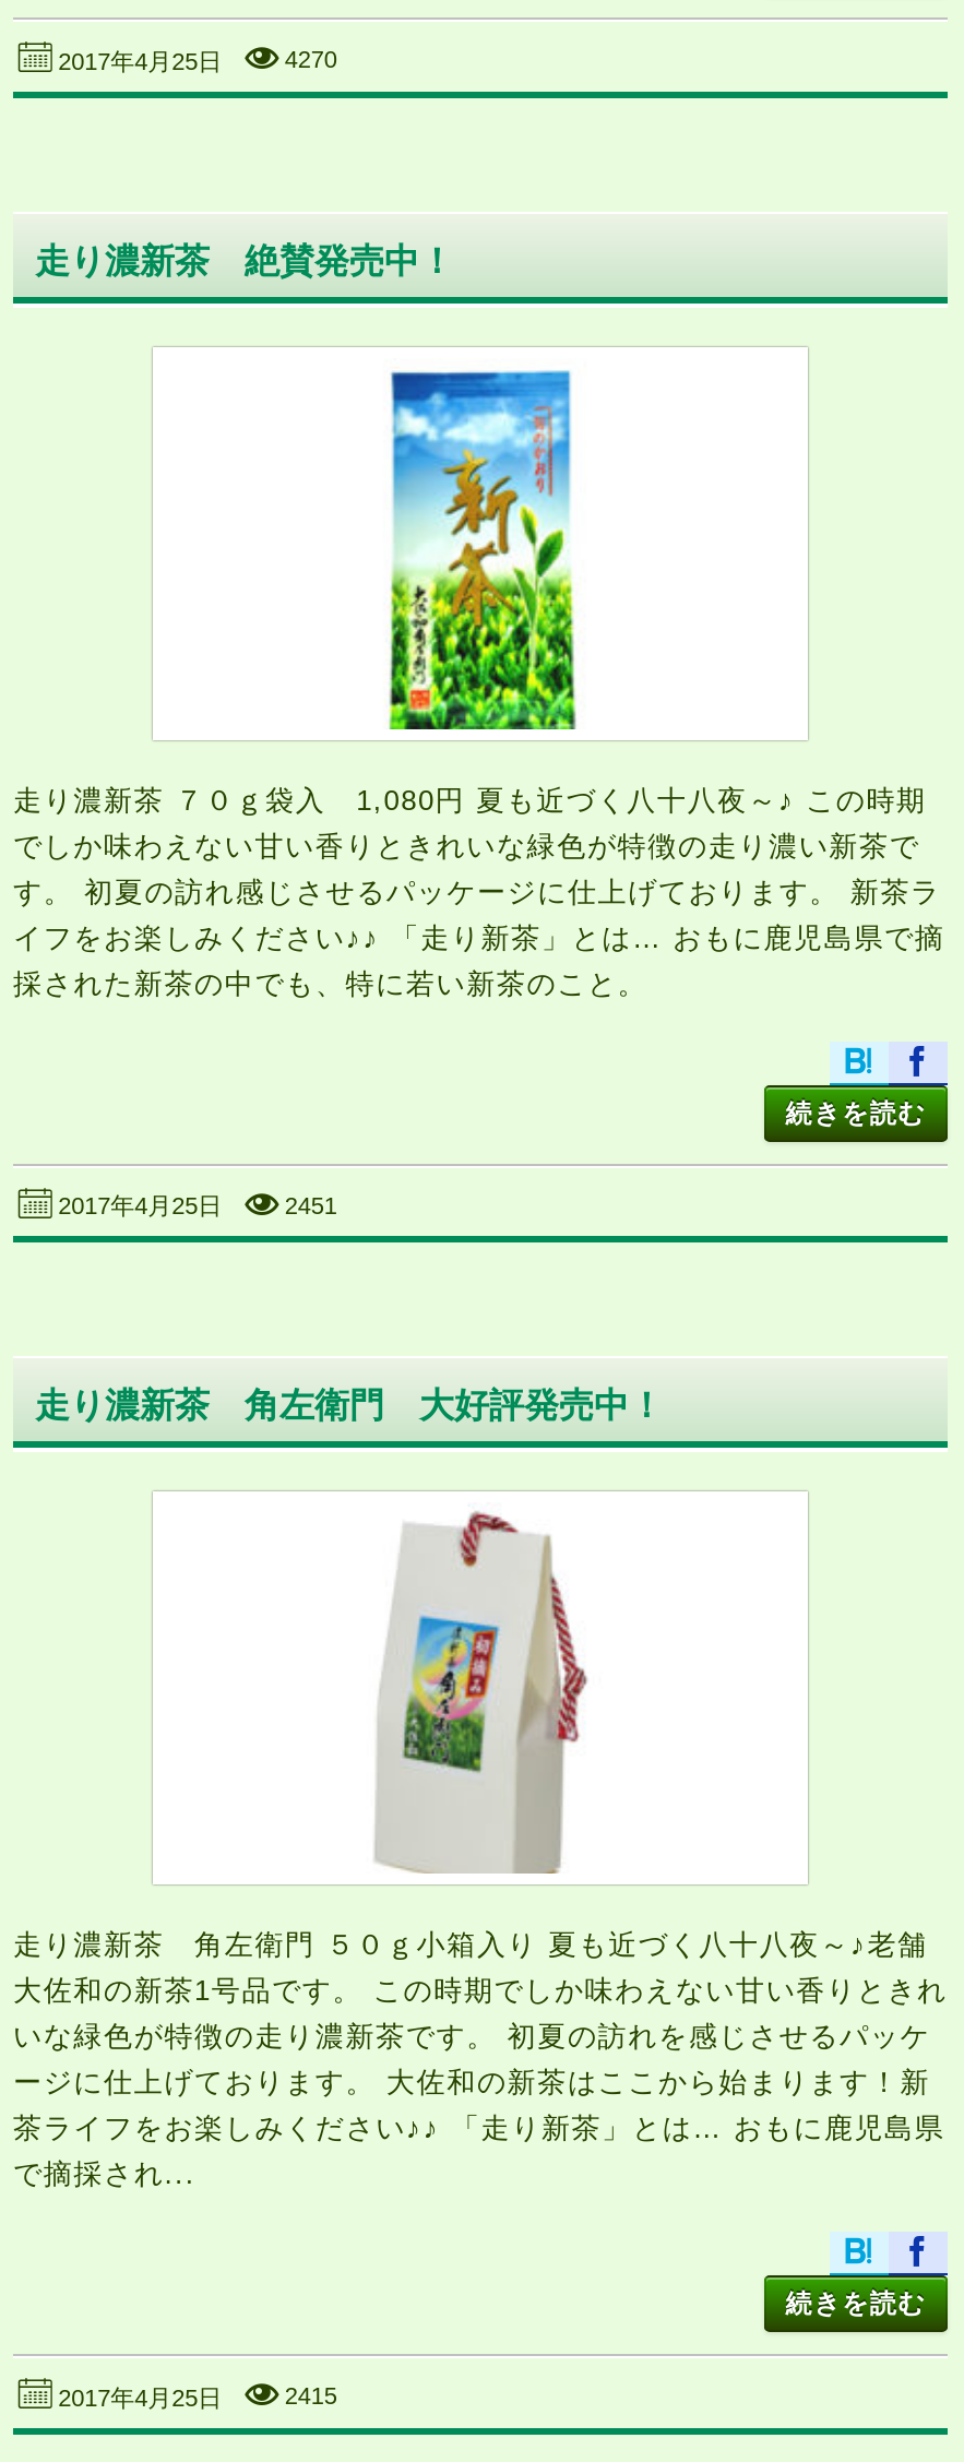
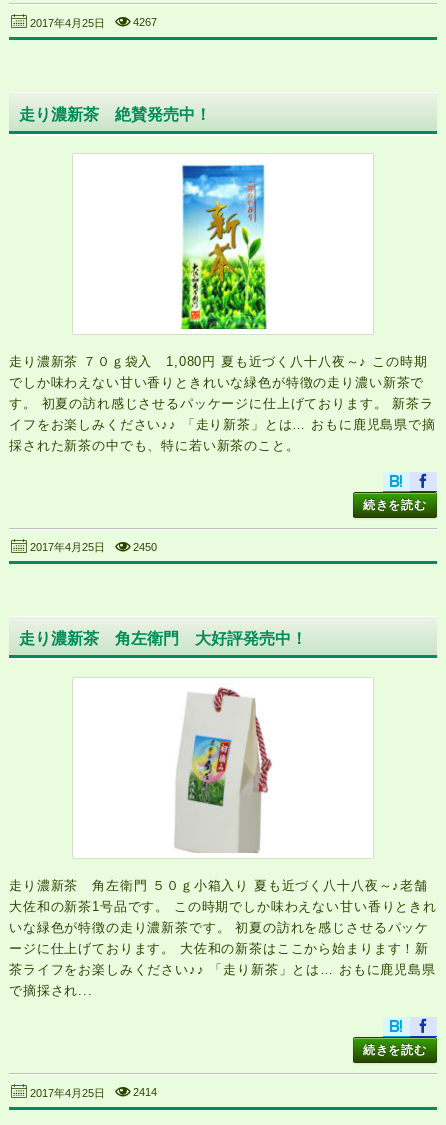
- 4270
+ 4267

- 2451
+ 2450

- 2415
+ 2414
